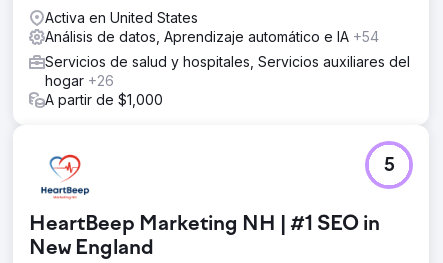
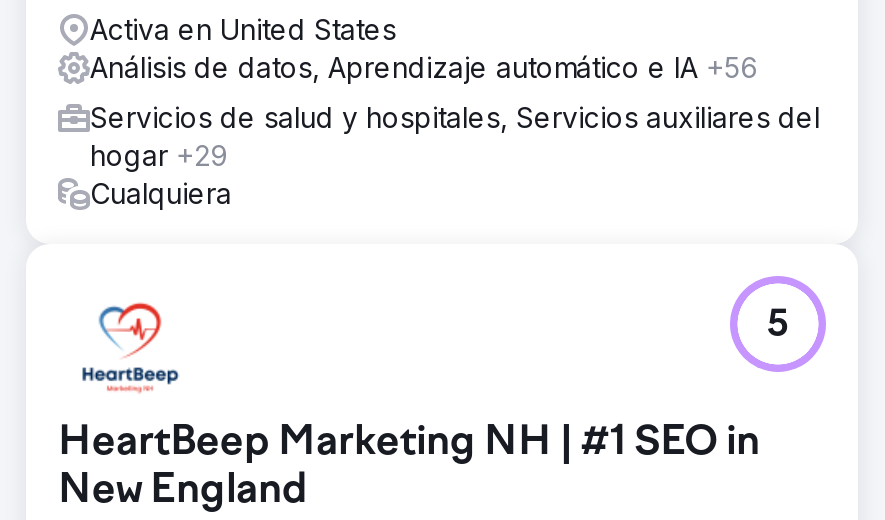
- Análisis de datos, Aprendizaje automático e IA +54
+ Análisis de datos, Aprendizaje automático e IA +56

- hogar +26
- A partir de $1,000
+ hogar +29
+ Cualquiera
